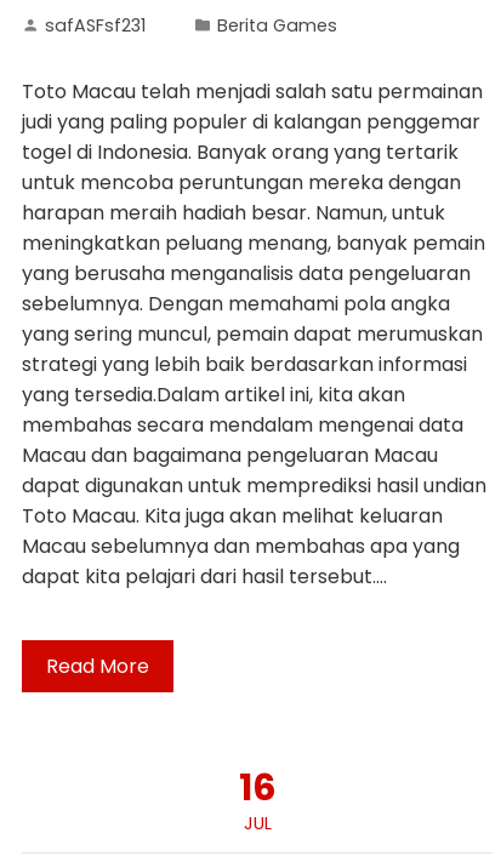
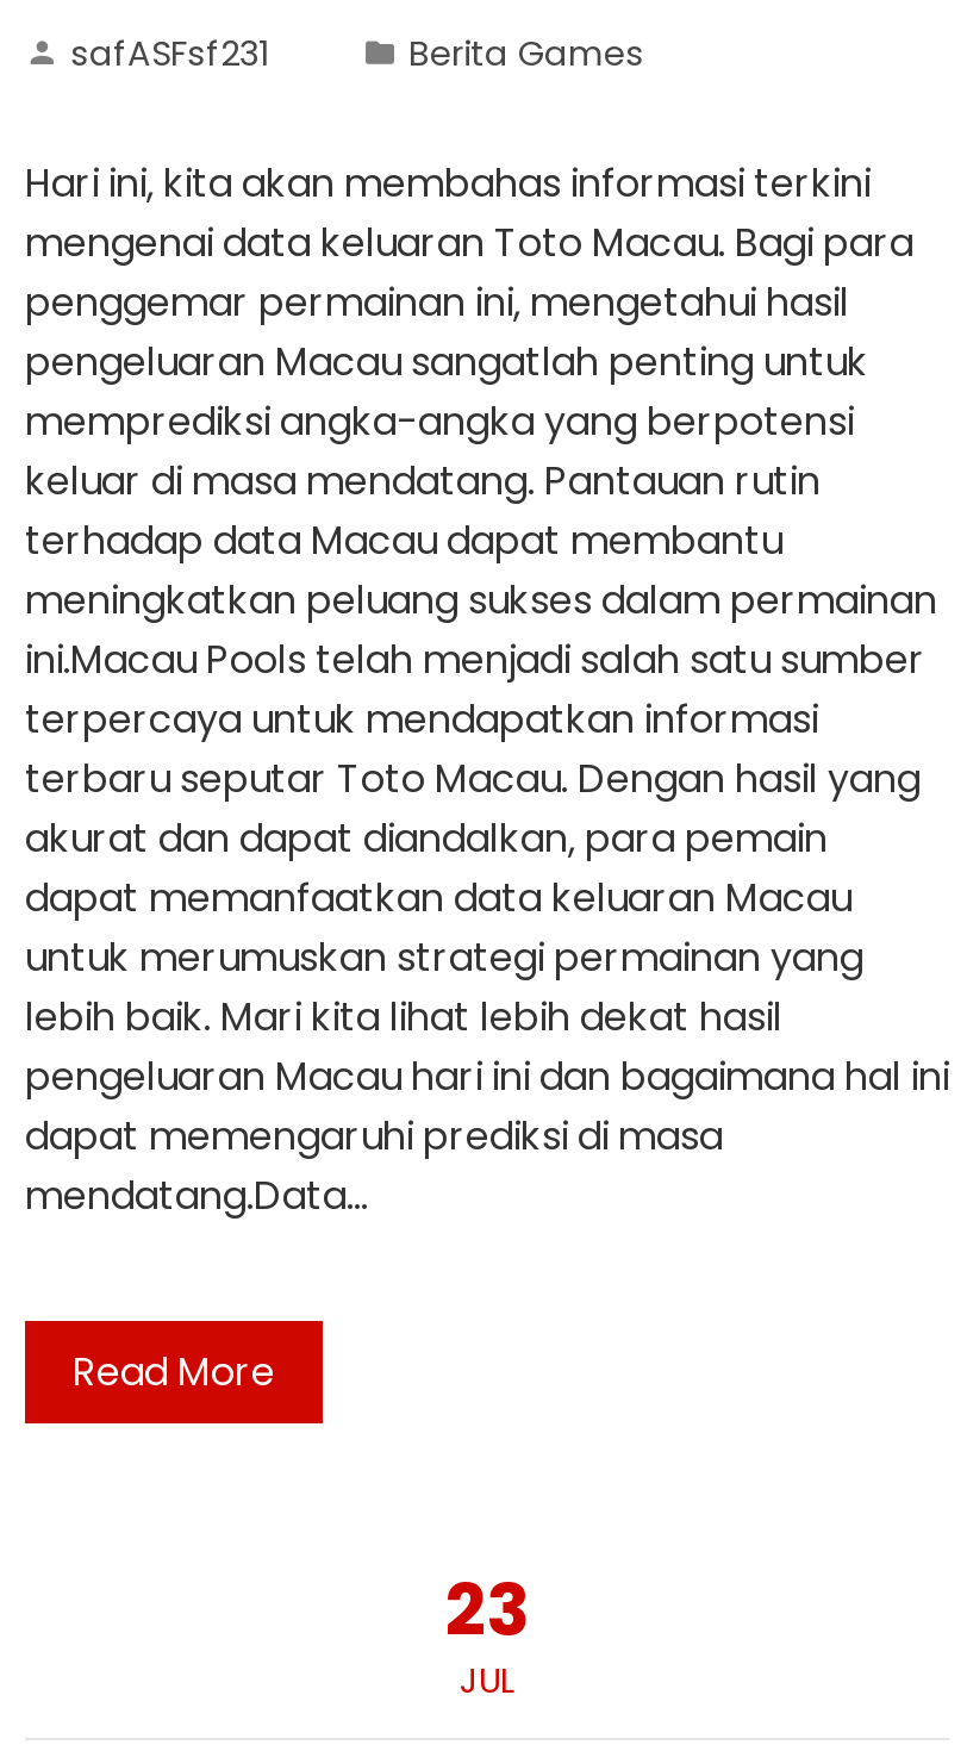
- Toto Macau telah menjadi salah satu permainan
- judi yang paling populer di kalangan penggemar
- togel di Indonesia. Banyak orang yang tertarik
- untuk mencoba peruntungan mereka dengan
- harapan meraih hadiah besar. Namun, untuk
- meningkatkan peluang menang, banyak pemain
- yang berusaha menganalisis data pengeluaran
- sebelumnya. Dengan memahami pola angka
- yang sering muncul, pemain dapat merumuskan
- strategi yang lebih baik berdasarkan informasi
- yang tersedia.Dalam artikel ini, kita akan
- membahas secara mendalam mengenai data
- Macau dan bagaimana pengeluaran Macau
- dapat digunakan untuk memprediksi hasil undian
- Toto Macau. Kita juga akan melihat keluaran
- Macau sebelumnya dan membahas apa yang
- dapat kita pelajari dari hasil tersebut.…
+ Hari ini, kita akan membahas informasi terkini
+ mengenai data keluaran Toto Macau. Bagi para
+ penggemar permainan ini, mengetahui hasil
+ pengeluaran Macau sangatlah penting untuk
+ memprediksi angka-angka yang berpotensi
+ keluar di masa mendatang. Pantauan rutin
+ terhadap data Macau dapat membantu
+ meningkatkan peluang sukses dalam permainan
+ ini.Macau Pools telah menjadi salah satu sumber
+ terpercaya untuk mendapatkan informasi
+ terbaru seputar Toto Macau. Dengan hasil yang
+ akurat dan dapat diandalkan, para pemain
+ dapat memanfaatkan data keluaran Macau
+ untuk merumuskan strategi permainan yang
+ lebih baik. Mari kita lihat lebih dekat hasil
+ pengeluaran Macau hari ini dan bagaimana hal ini
+ dapat memengaruhi prediksi di masa
+ mendatang.Data…

- 16
+ 23
